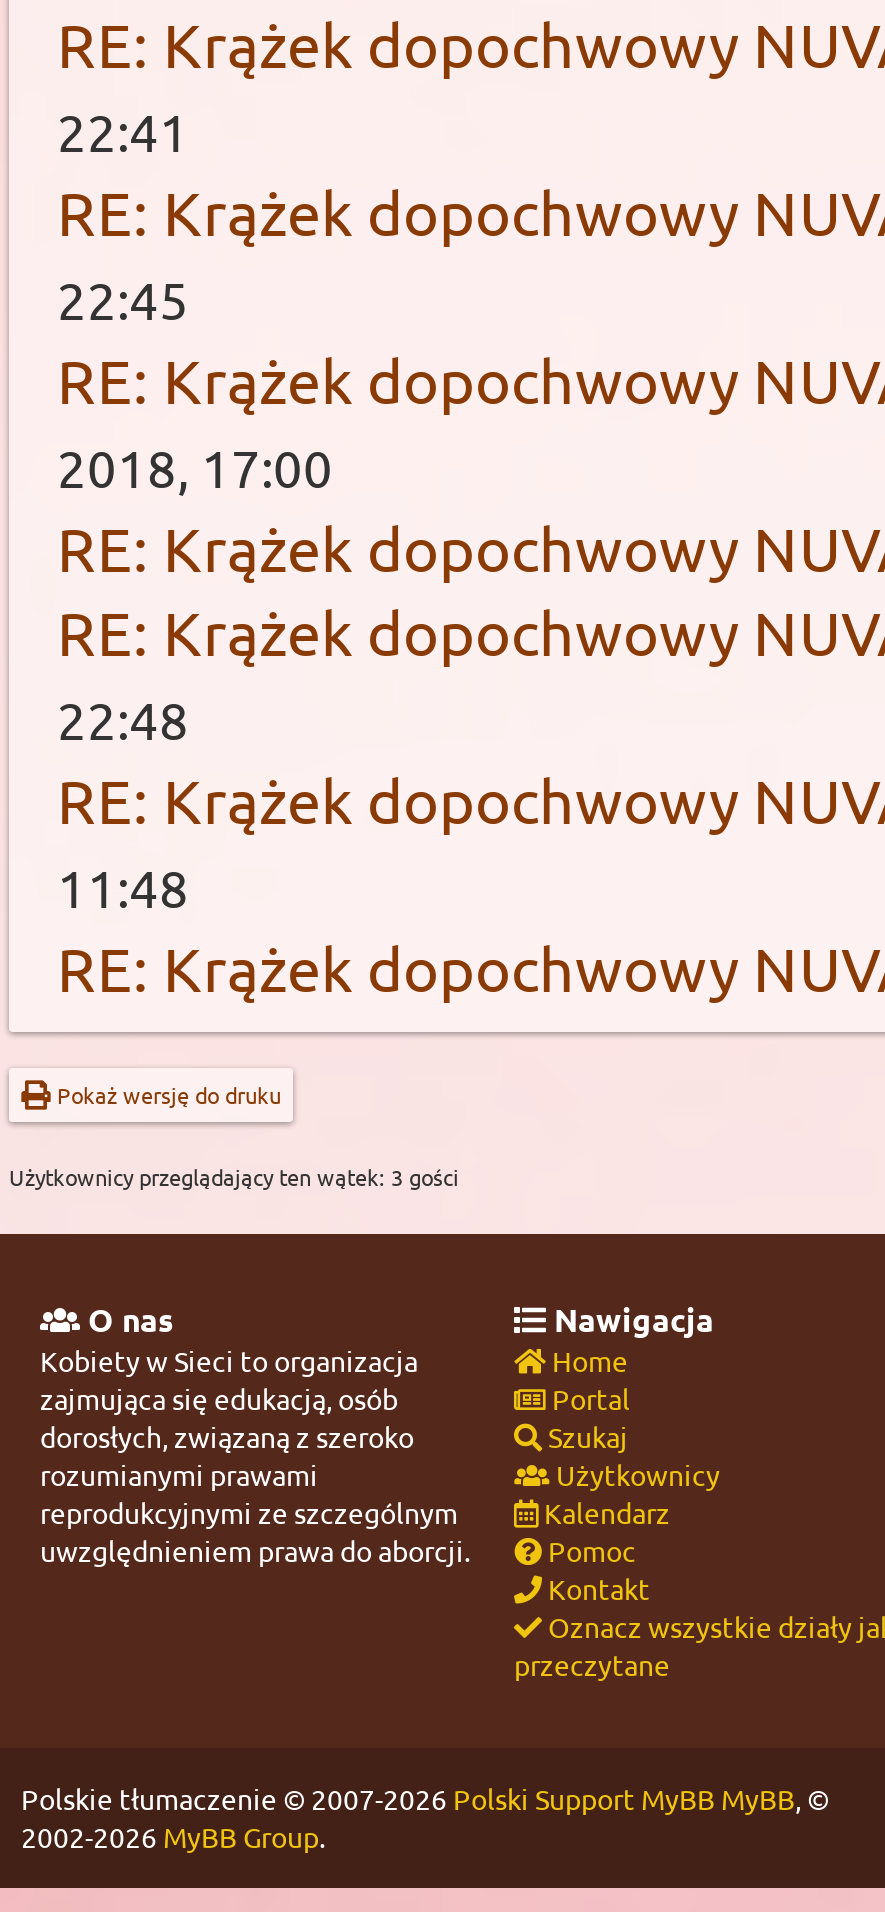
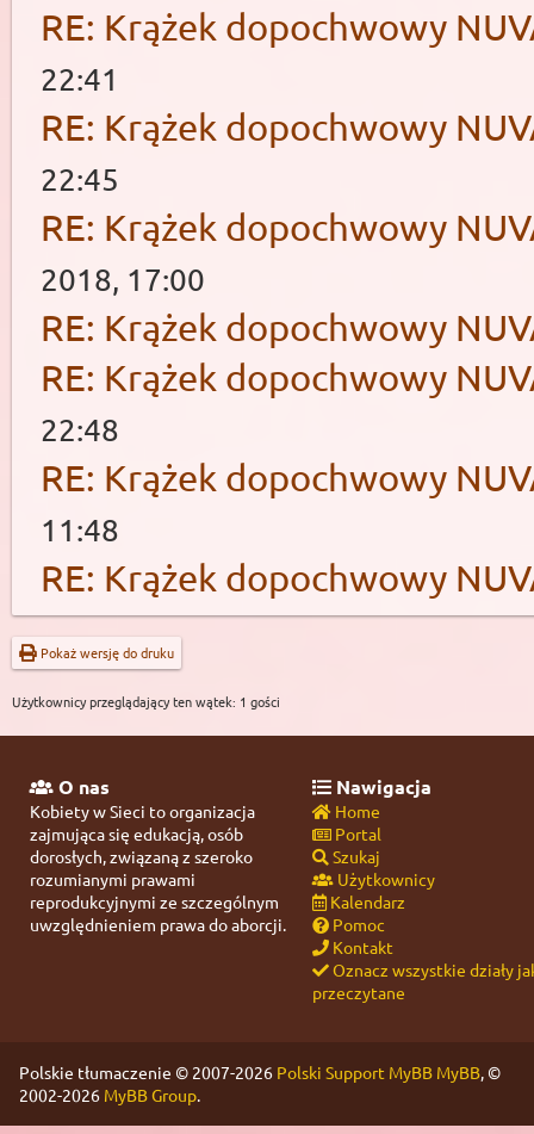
- Użytkownicy przeglądający ten wątek: 3 gości
+ Użytkownicy przeglądający ten wątek: 1 gości
